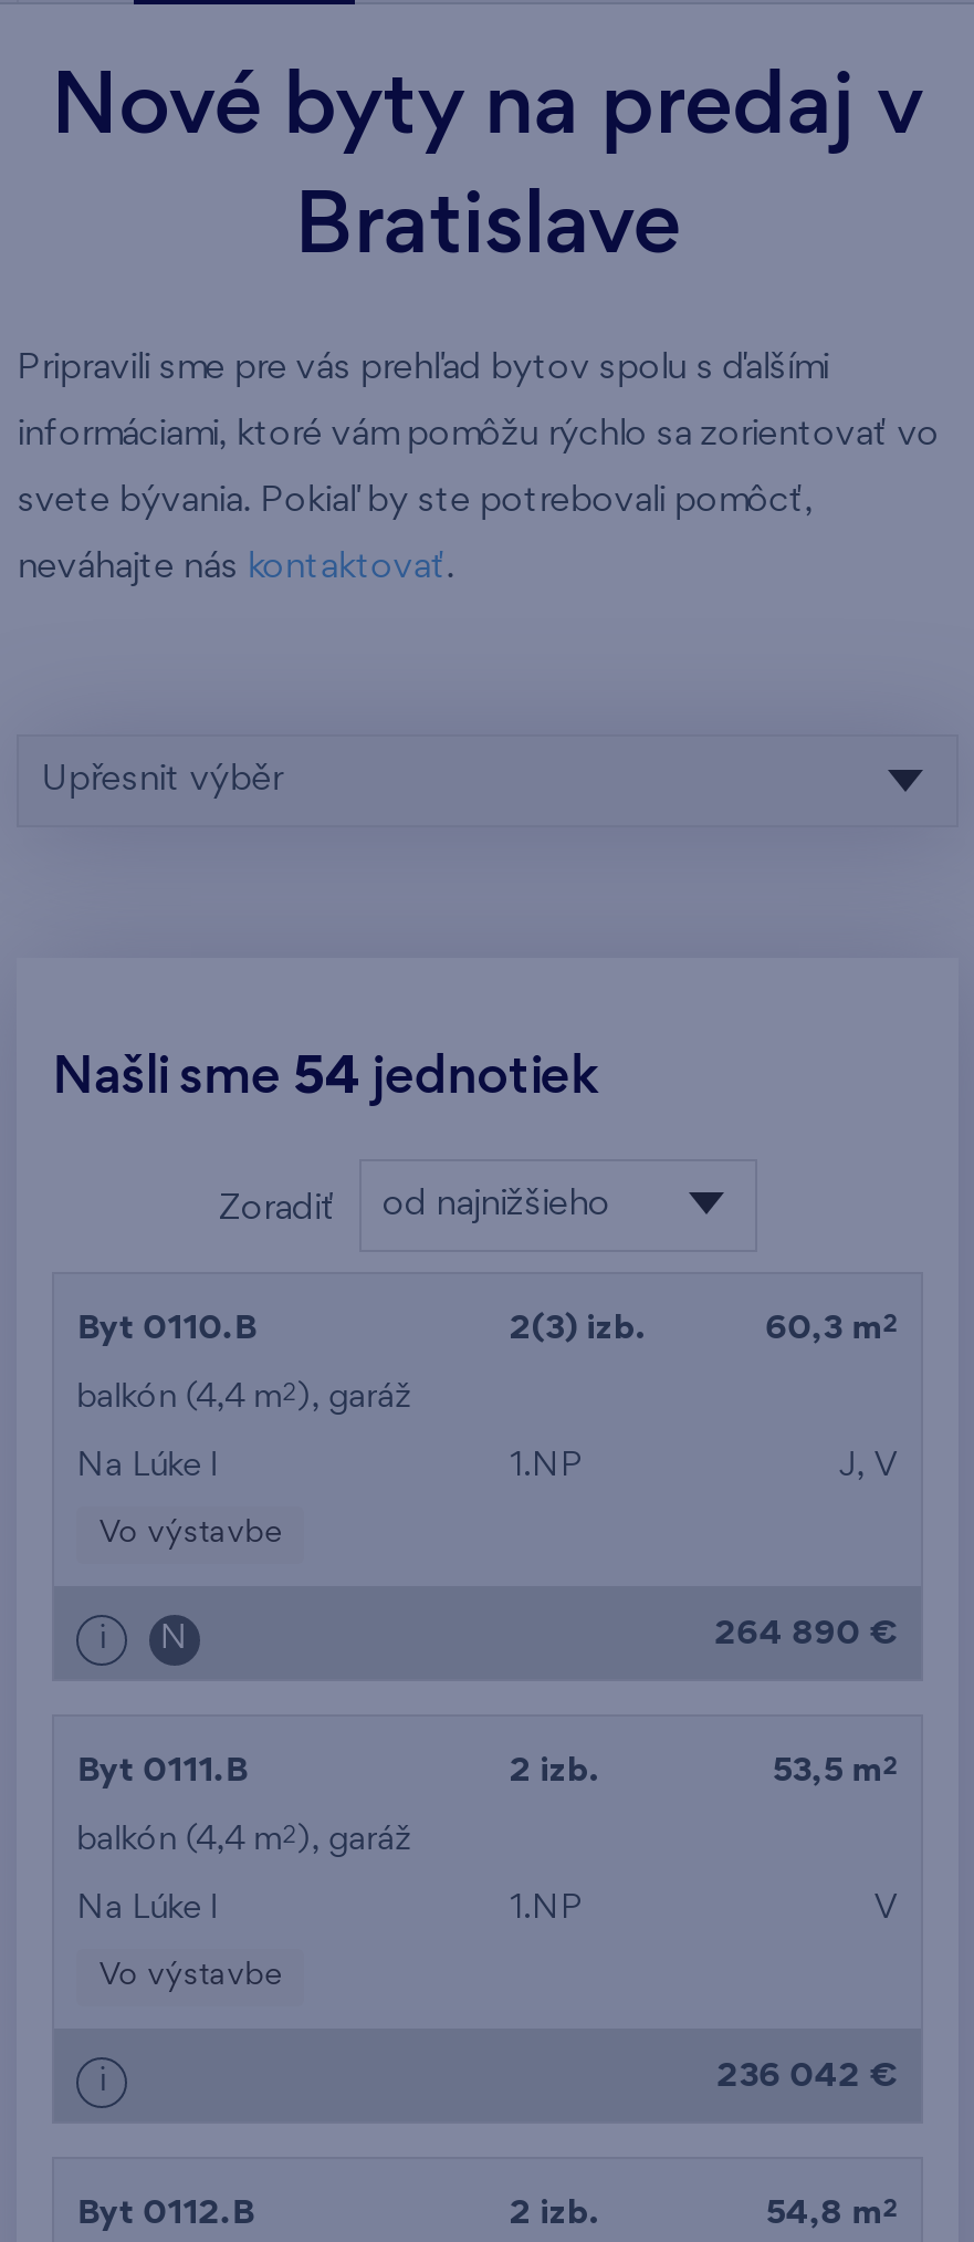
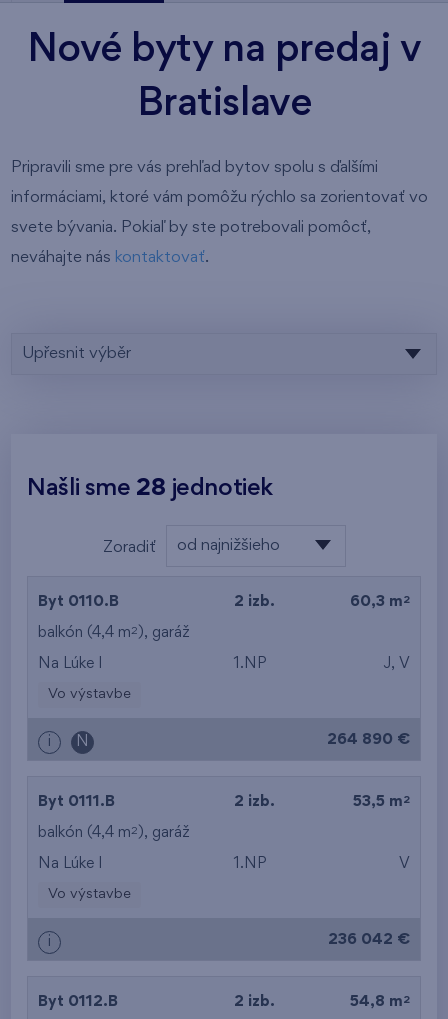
- Našli sme 54 jednotiek
+ Našli sme 28 jednotiek

- 2(3) izb.
+ 2 izb.
